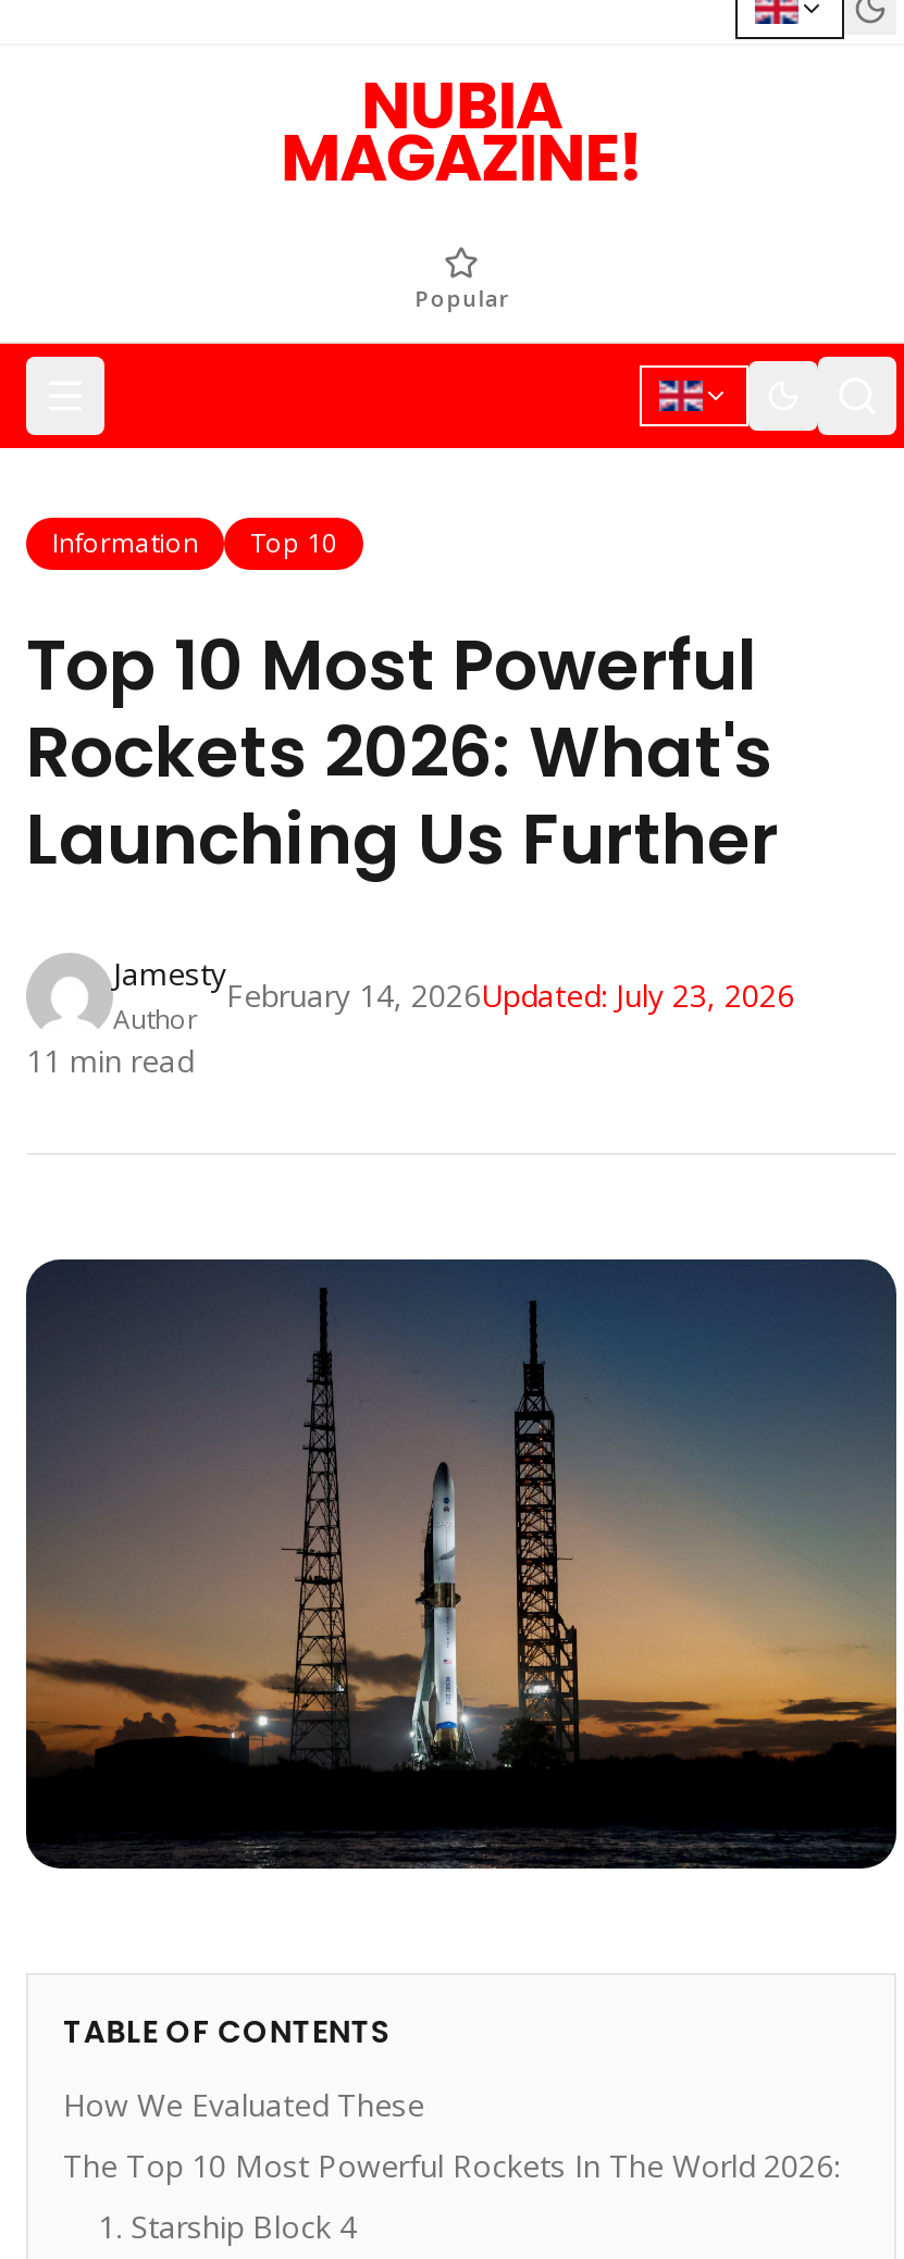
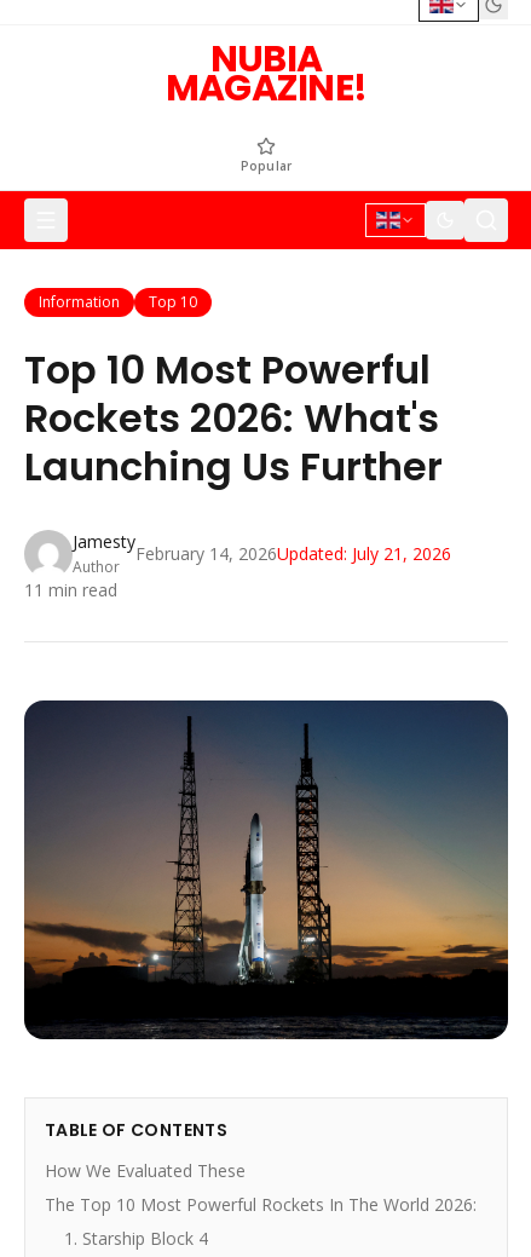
- February 14, 2026Updated: July 23, 2026
+ February 14, 2026Updated: July 21, 2026
